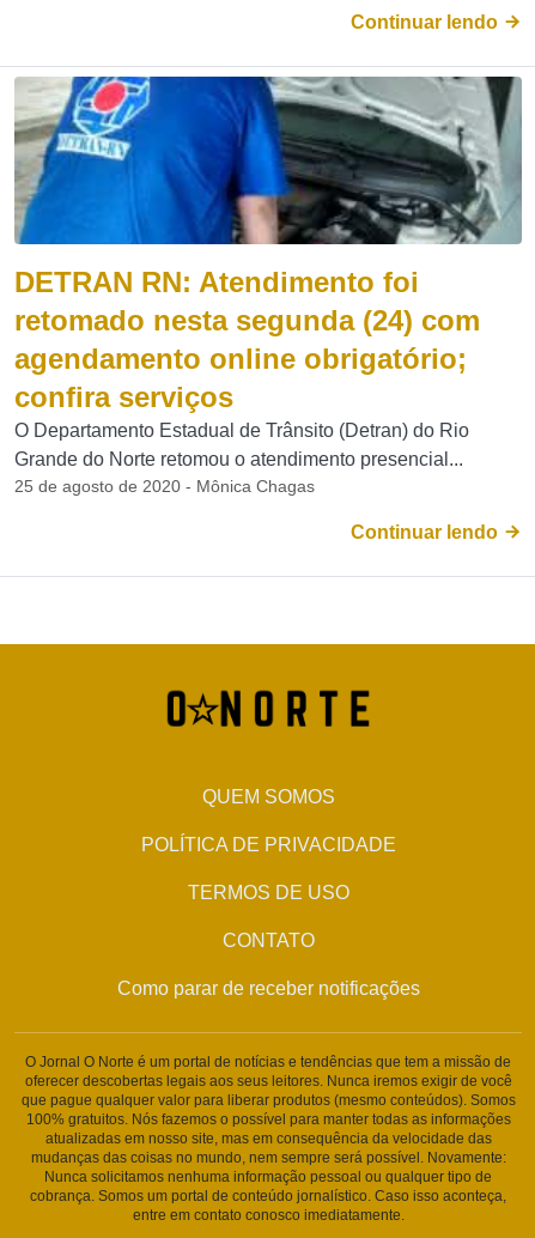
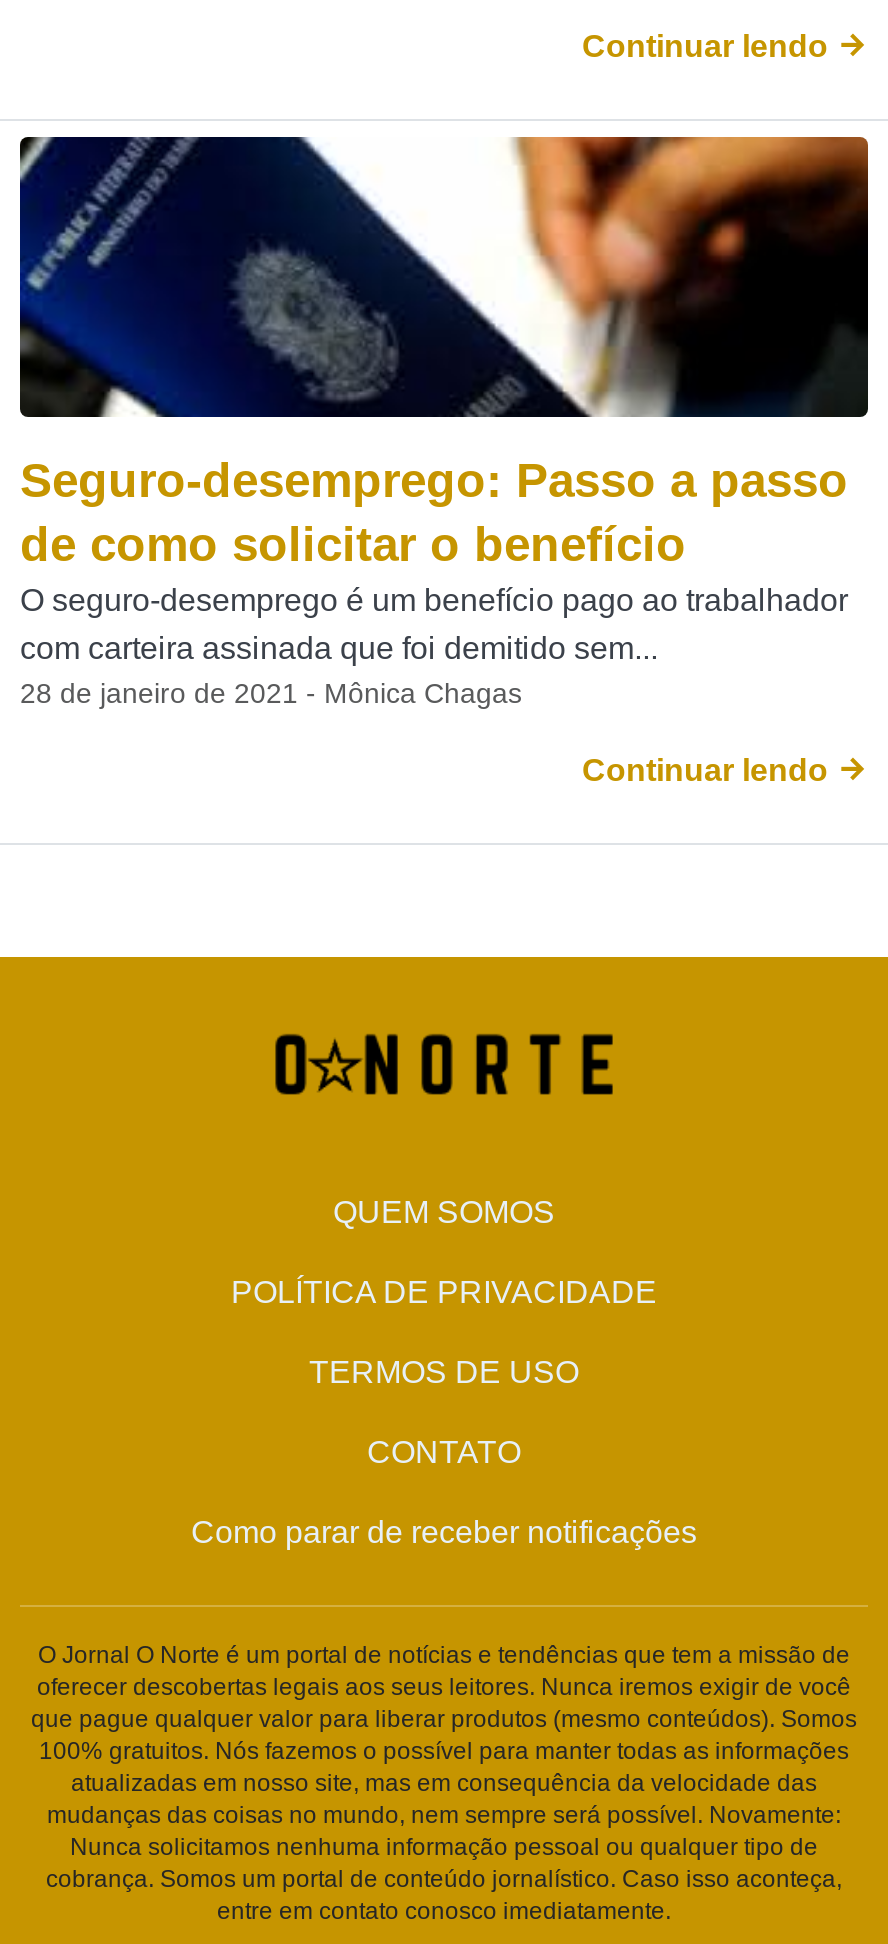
- [image]
- DETRAN RN: Atendimento foi
- retomado nesta segunda (24) com
- agendamento online obrigatório;
- confira serviços
- O Departamento Estadual de Trânsito (Detran) do Rio
- Grande do Norte retomou o atendimento presencial...
- 25 de agosto de 2020 - Mônica Chagas
+ [image]
+ Seguro-desemprego: Passo a passo
+ de como solicitar o benefício
+ O seguro-desemprego é um benefício pago ao trabalhador
+ com carteira assinada que foi demitido sem...
+ 28 de janeiro de 2021 - Mônica Chagas
